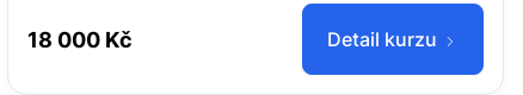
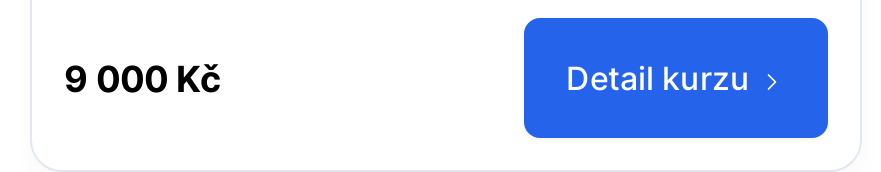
- 18 000 Kč
+ 9 000 Kč
